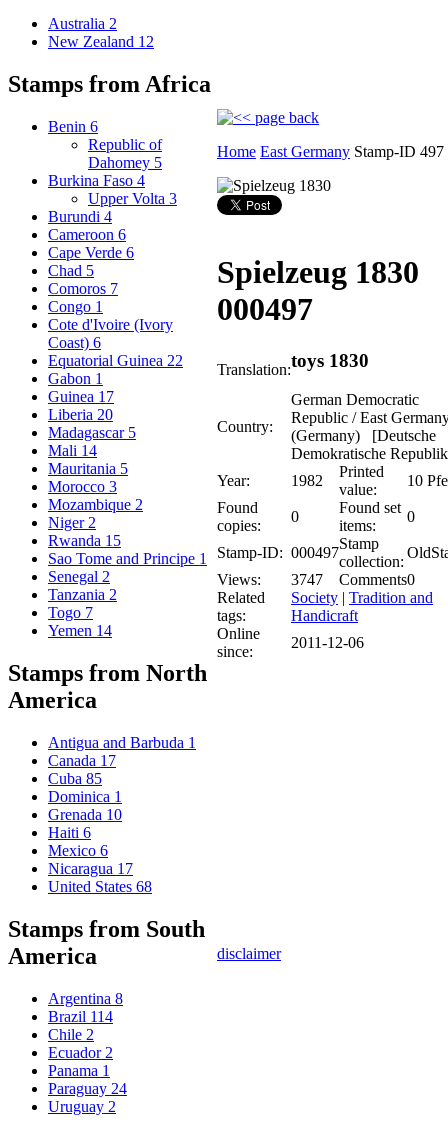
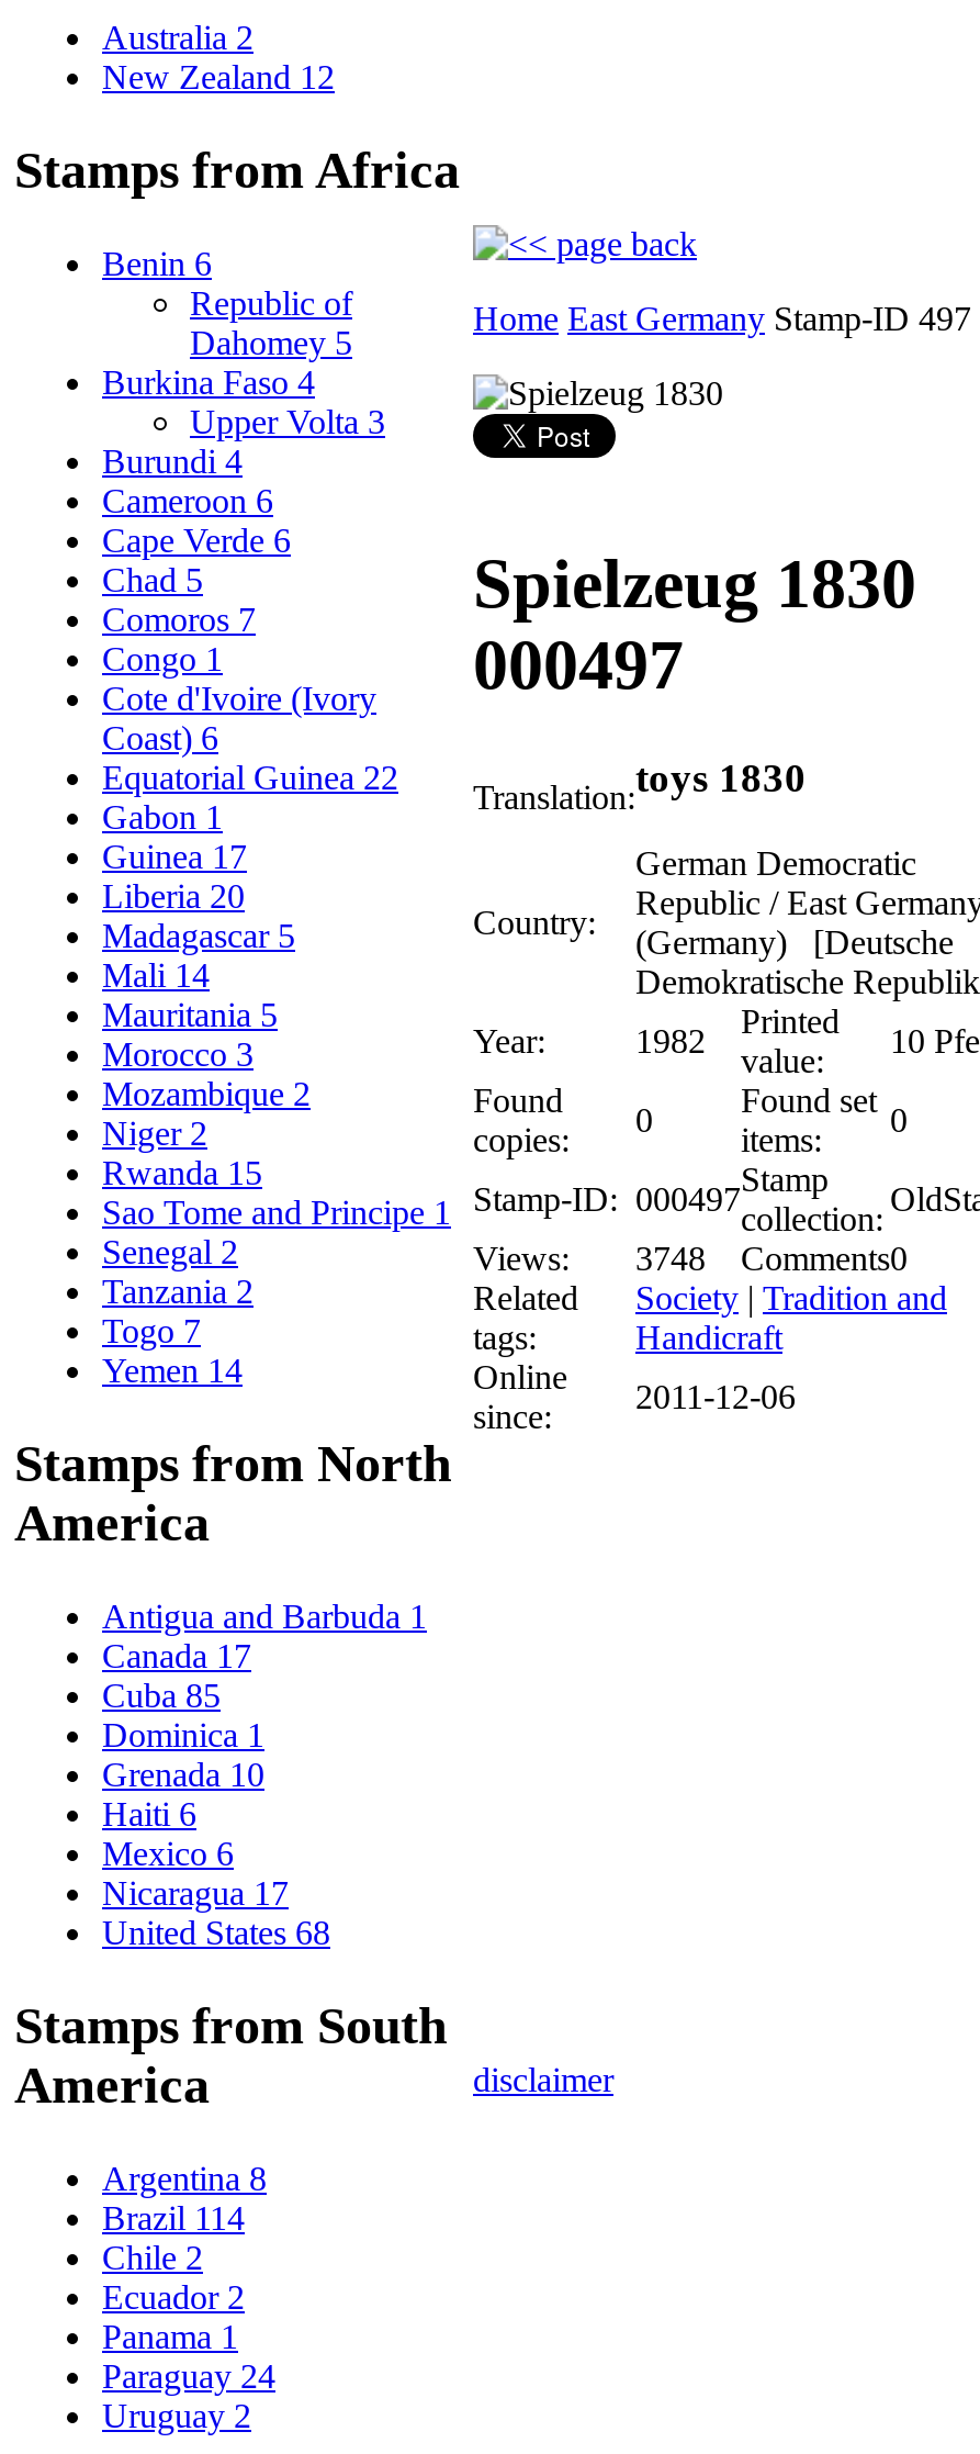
- Views: 3747 Comments0
+ Views: 3748 Comments0
